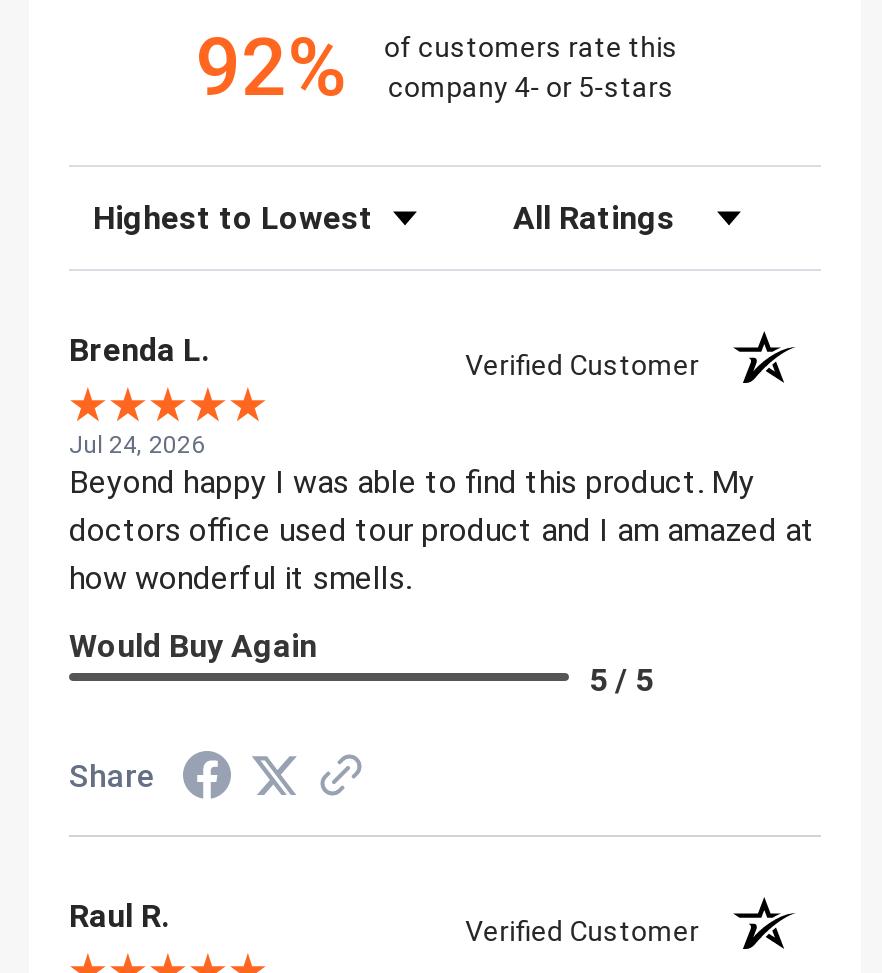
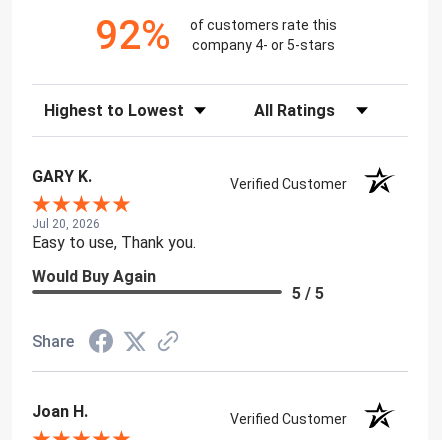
- Brenda L.
+ GARY K.

- Jul 24, 2026
- Beyond happy I was able to find this product. My
- doctors office used tour product and I am amazed at
- how wonderful it smells.
+ Jul 20, 2026
+ Easy to use, Thank you.

- Raul R.
+ Joan H.
